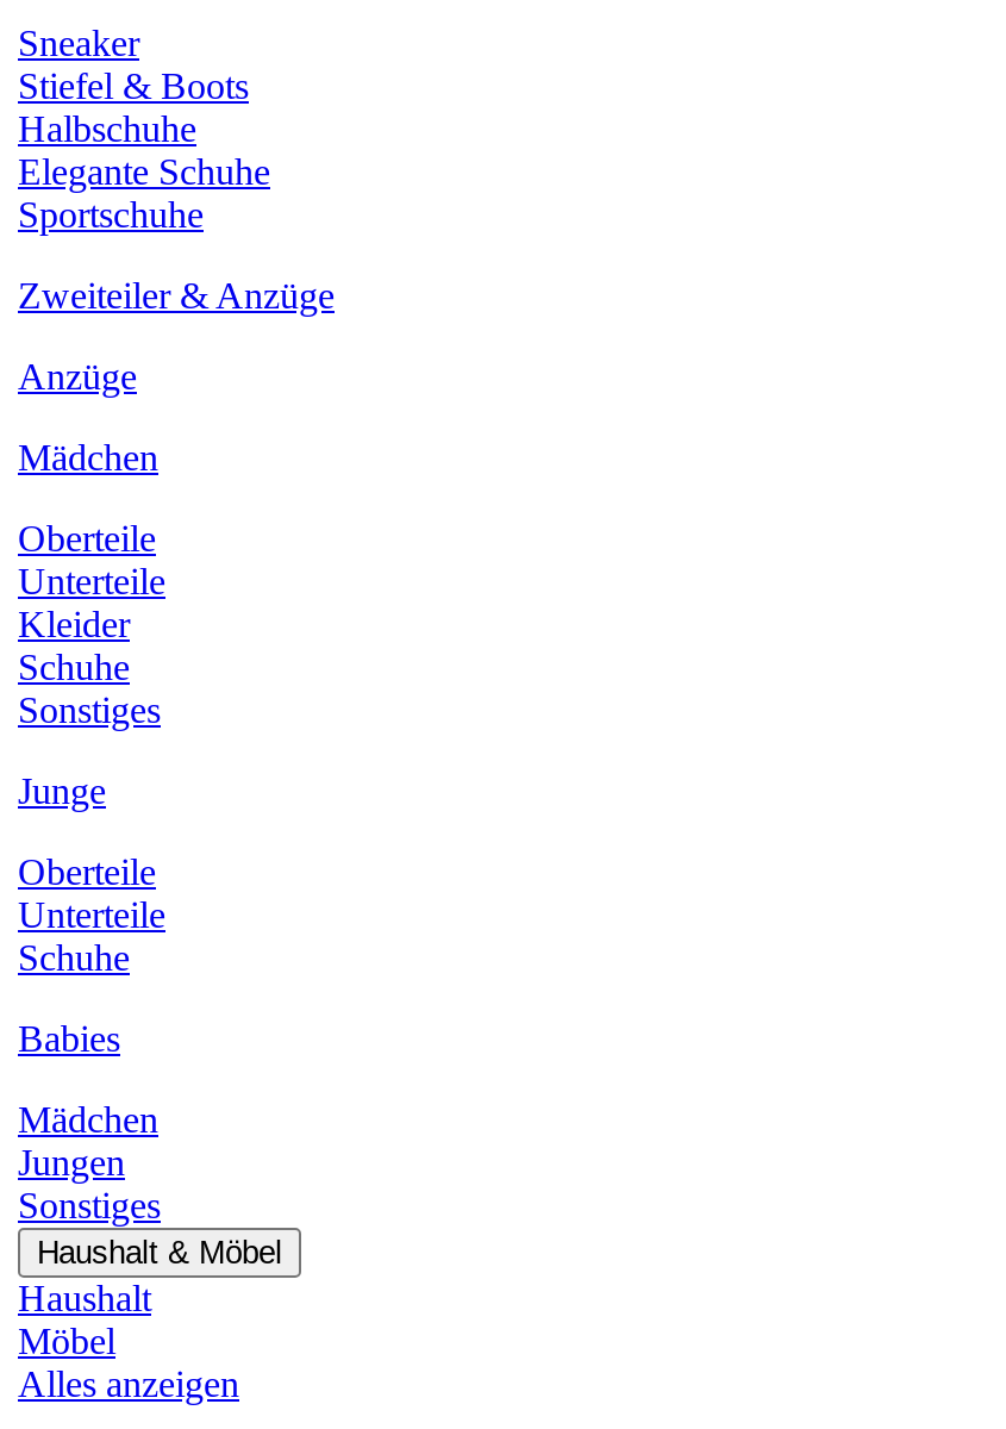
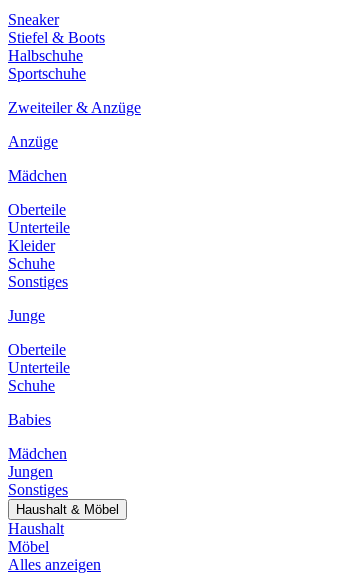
- Elegante Schuhe
